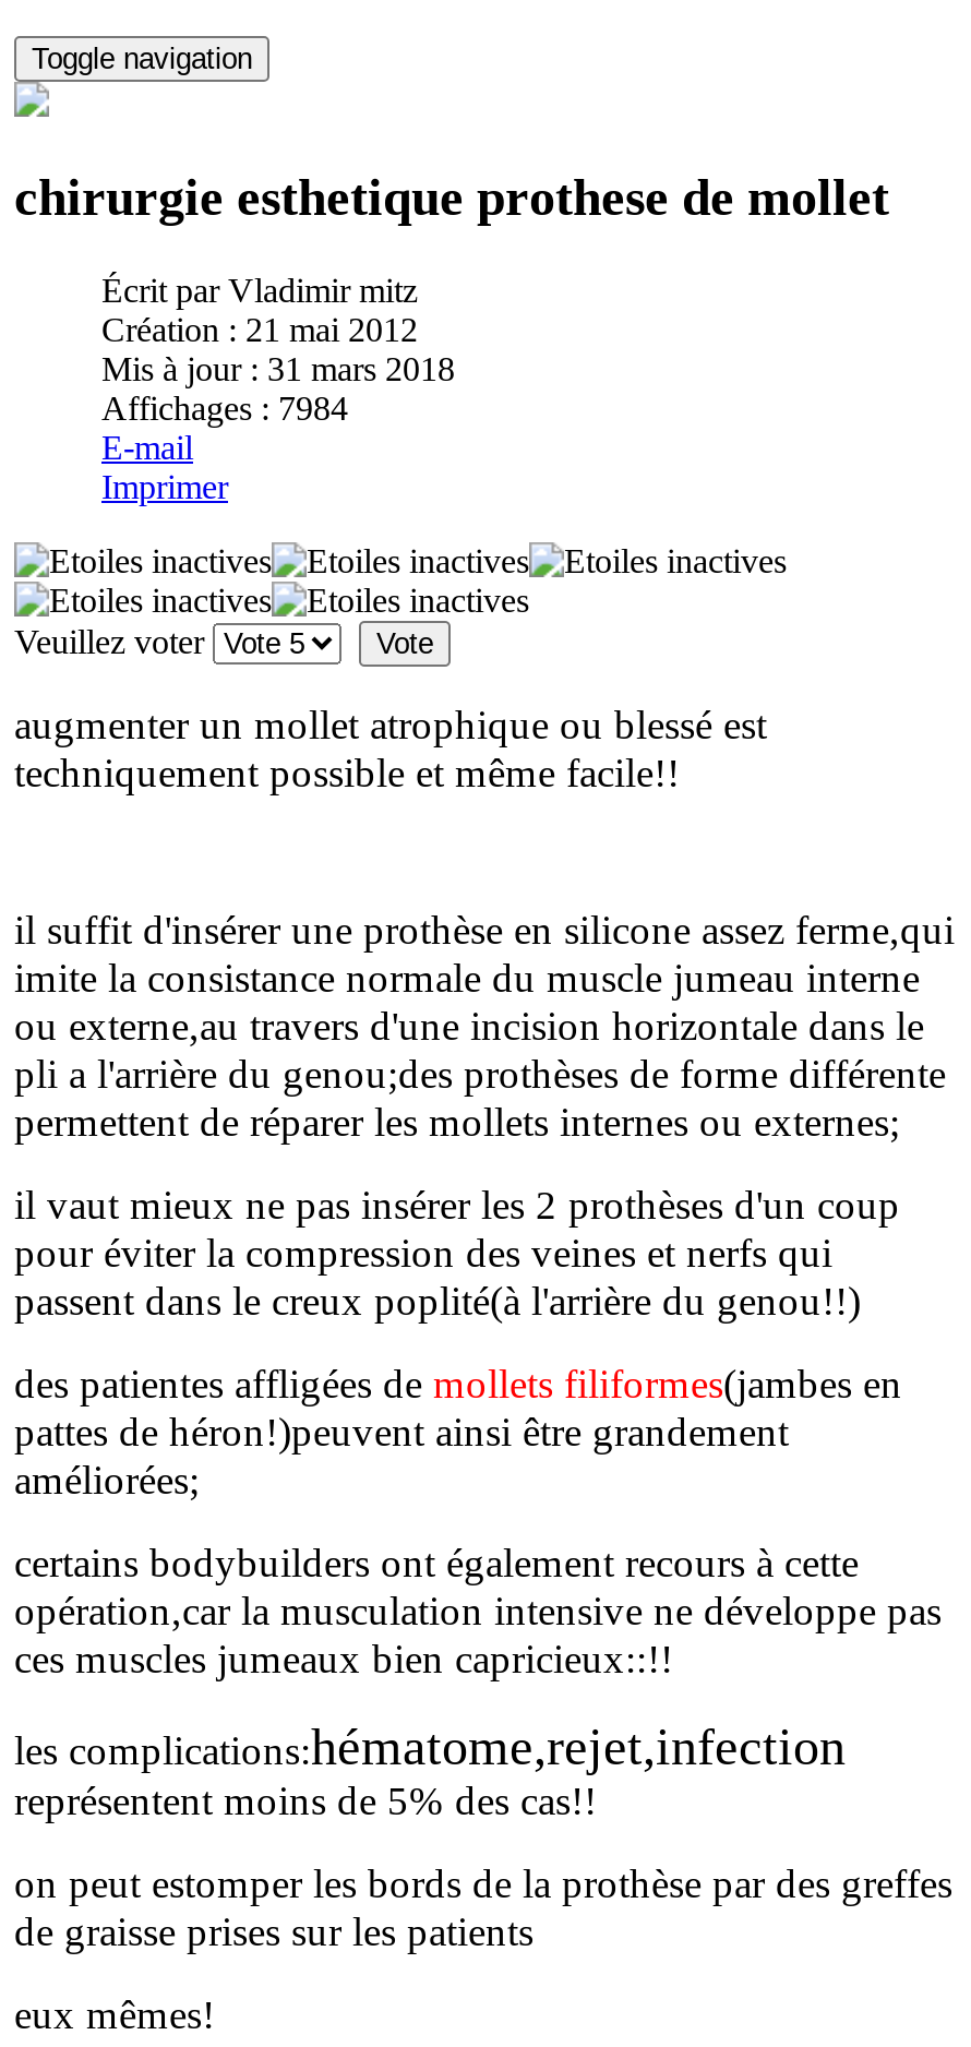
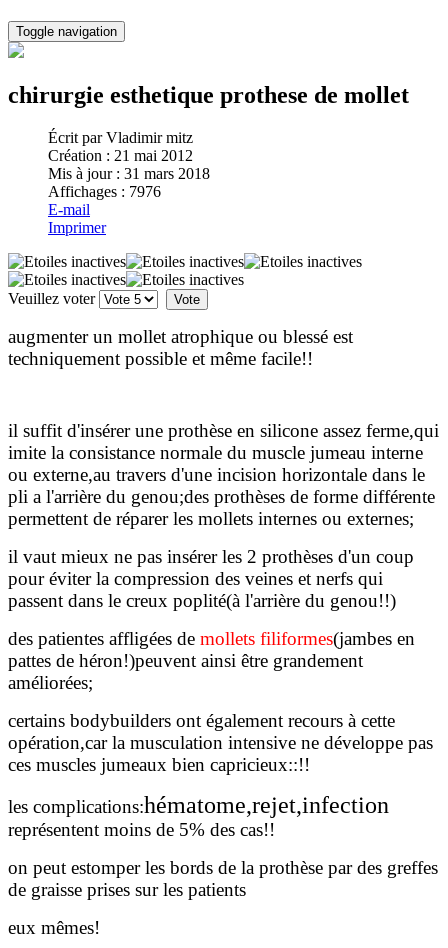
- Affichages : 7984
+ Affichages : 7976
